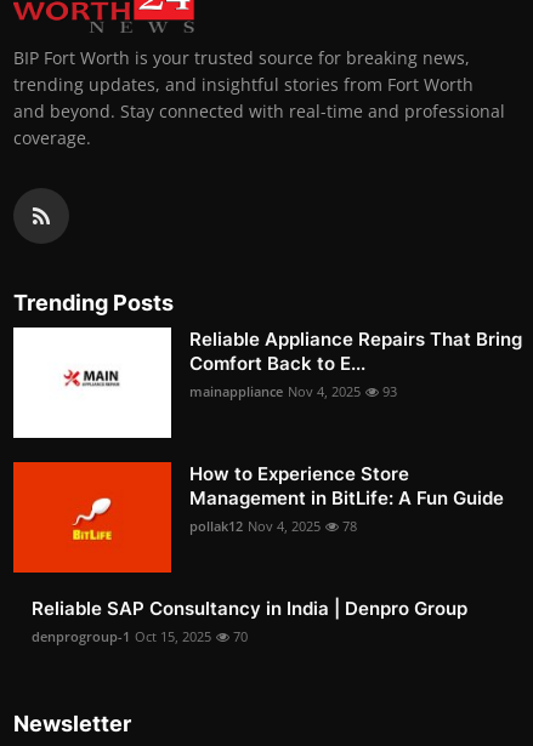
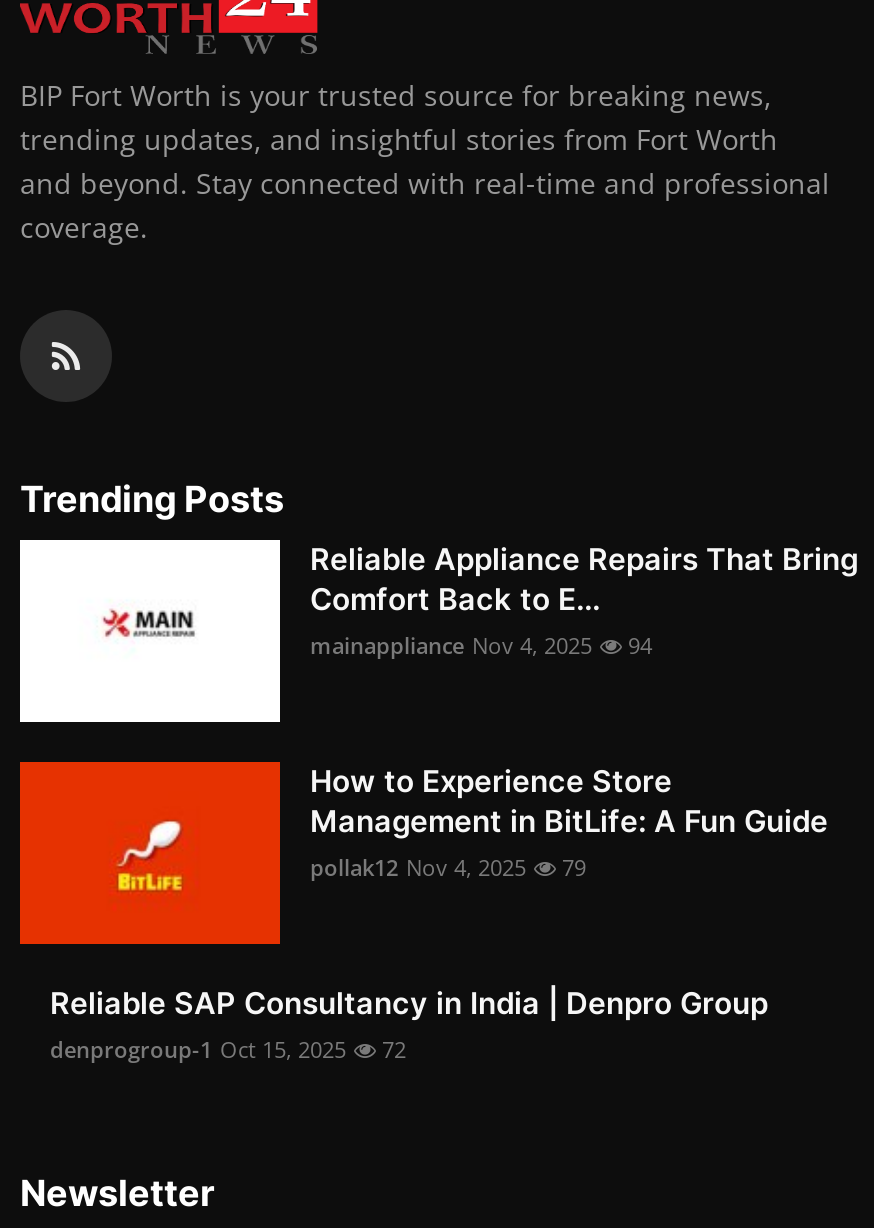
- mainappliance Nov 4, 2025 93
+ mainappliance Nov 4, 2025 94

- pollak12 Nov 4, 2025 78
+ pollak12 Nov 4, 2025 79

- denprogroup-1 Oct 15, 2025 70
+ denprogroup-1 Oct 15, 2025 72
